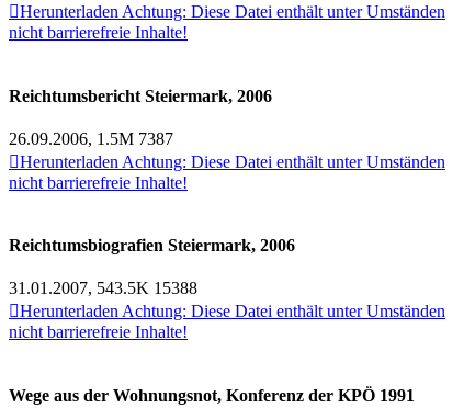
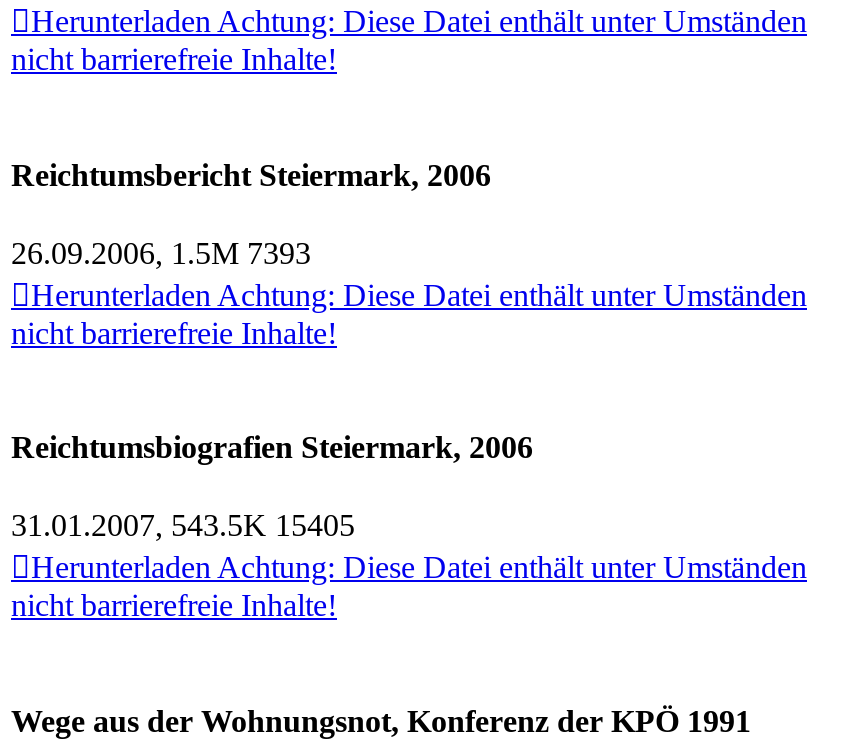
- 26.09.2006, 1.5M 7387
+ 26.09.2006, 1.5M 7393

- 31.01.2007, 543.5K 15388
+ 31.01.2007, 543.5K 15405
